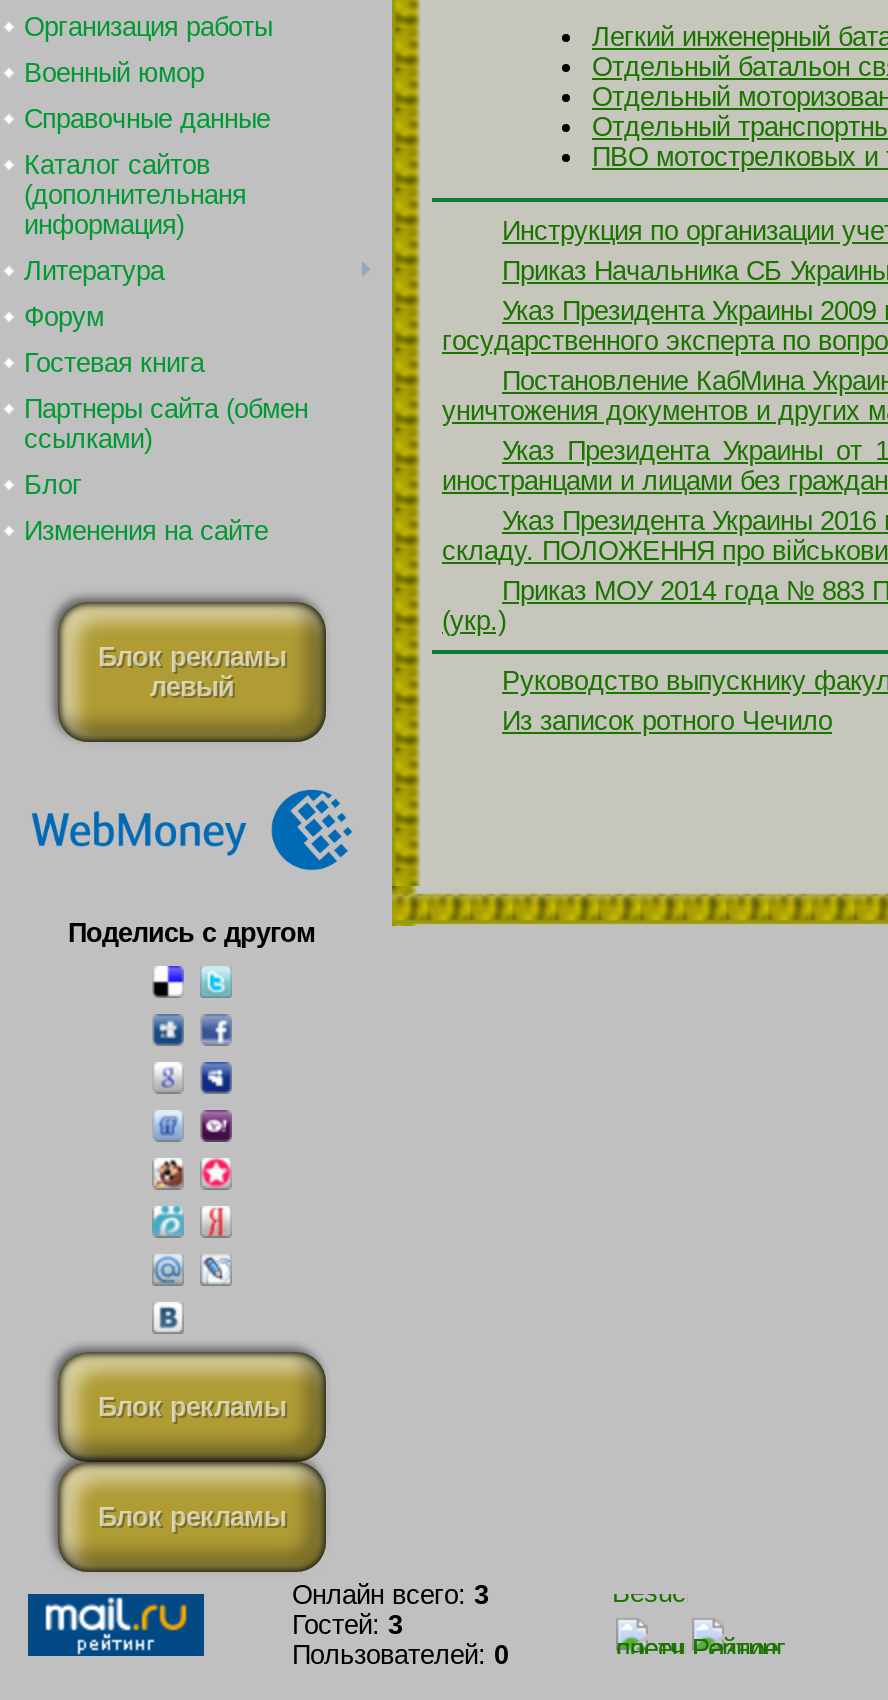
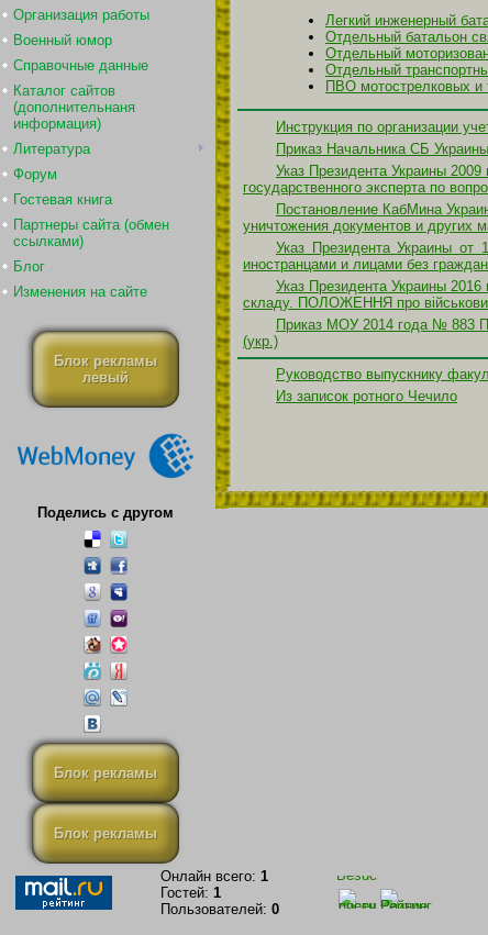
- Онлайн всего: 3
+ Онлайн всего: 1

- Гостей: 3
+ Гостей: 1
